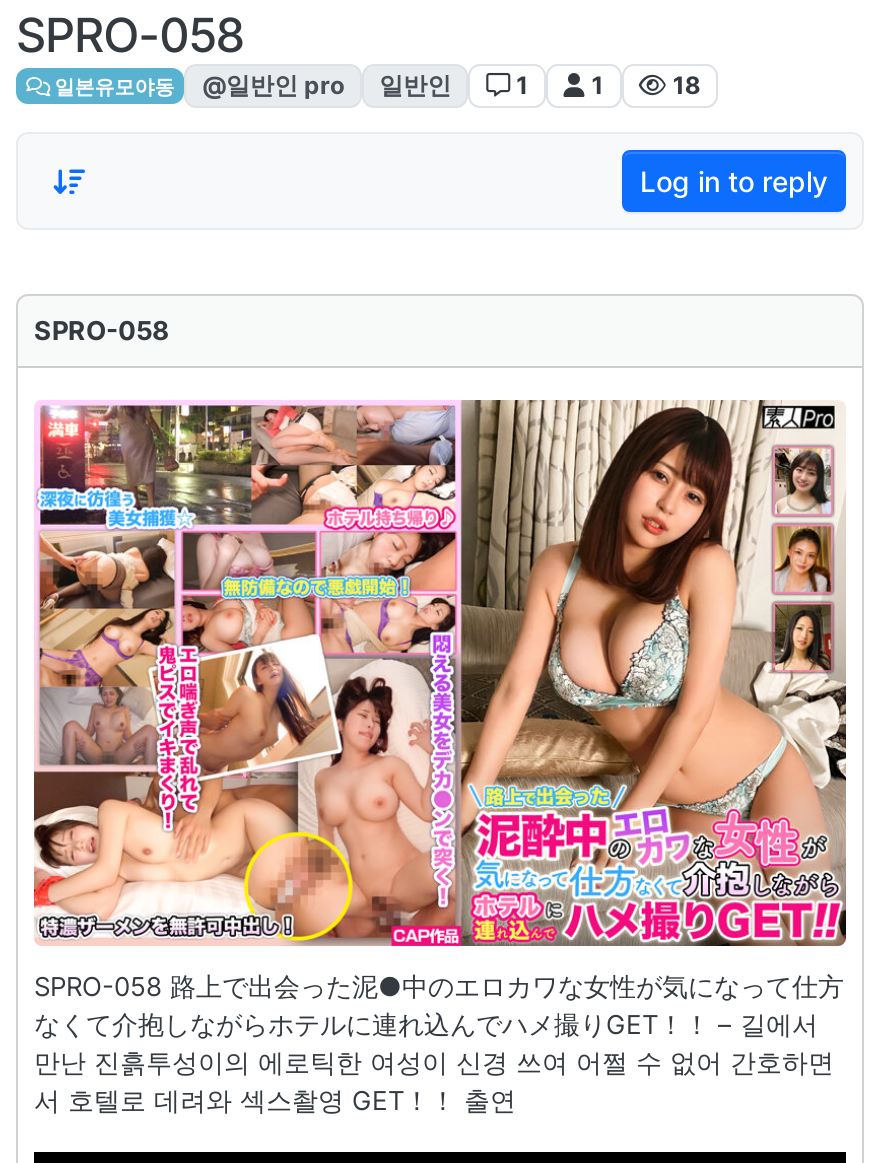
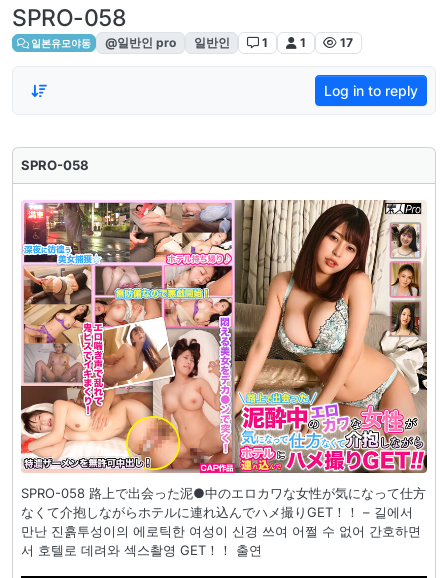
- 18
+ 17
